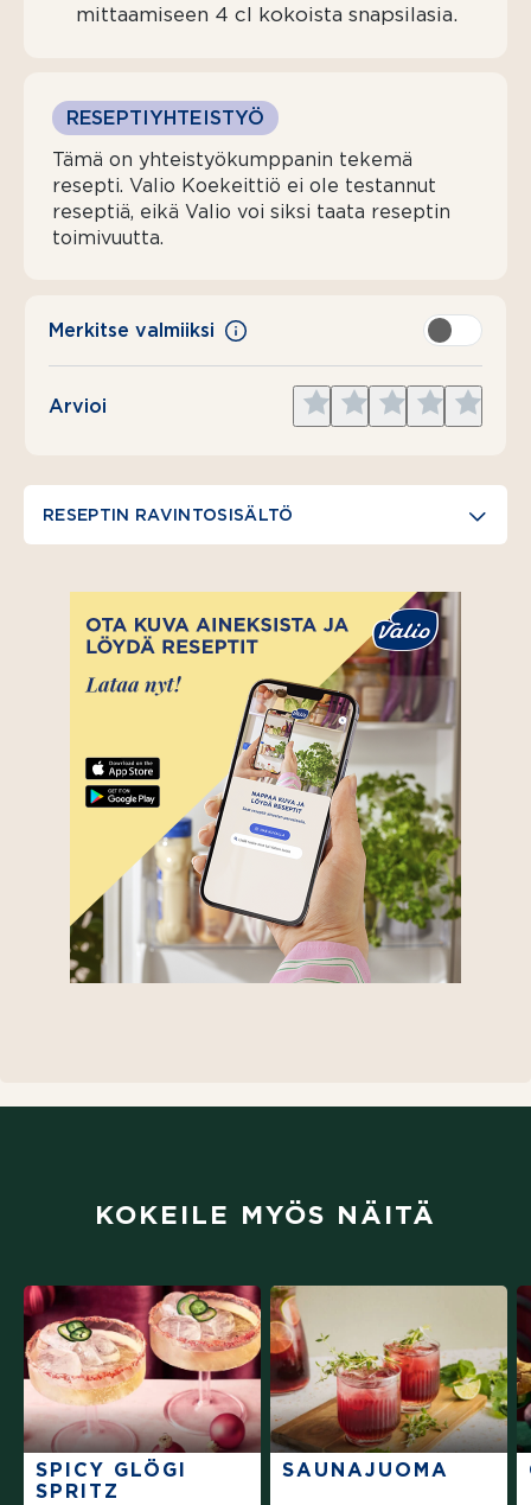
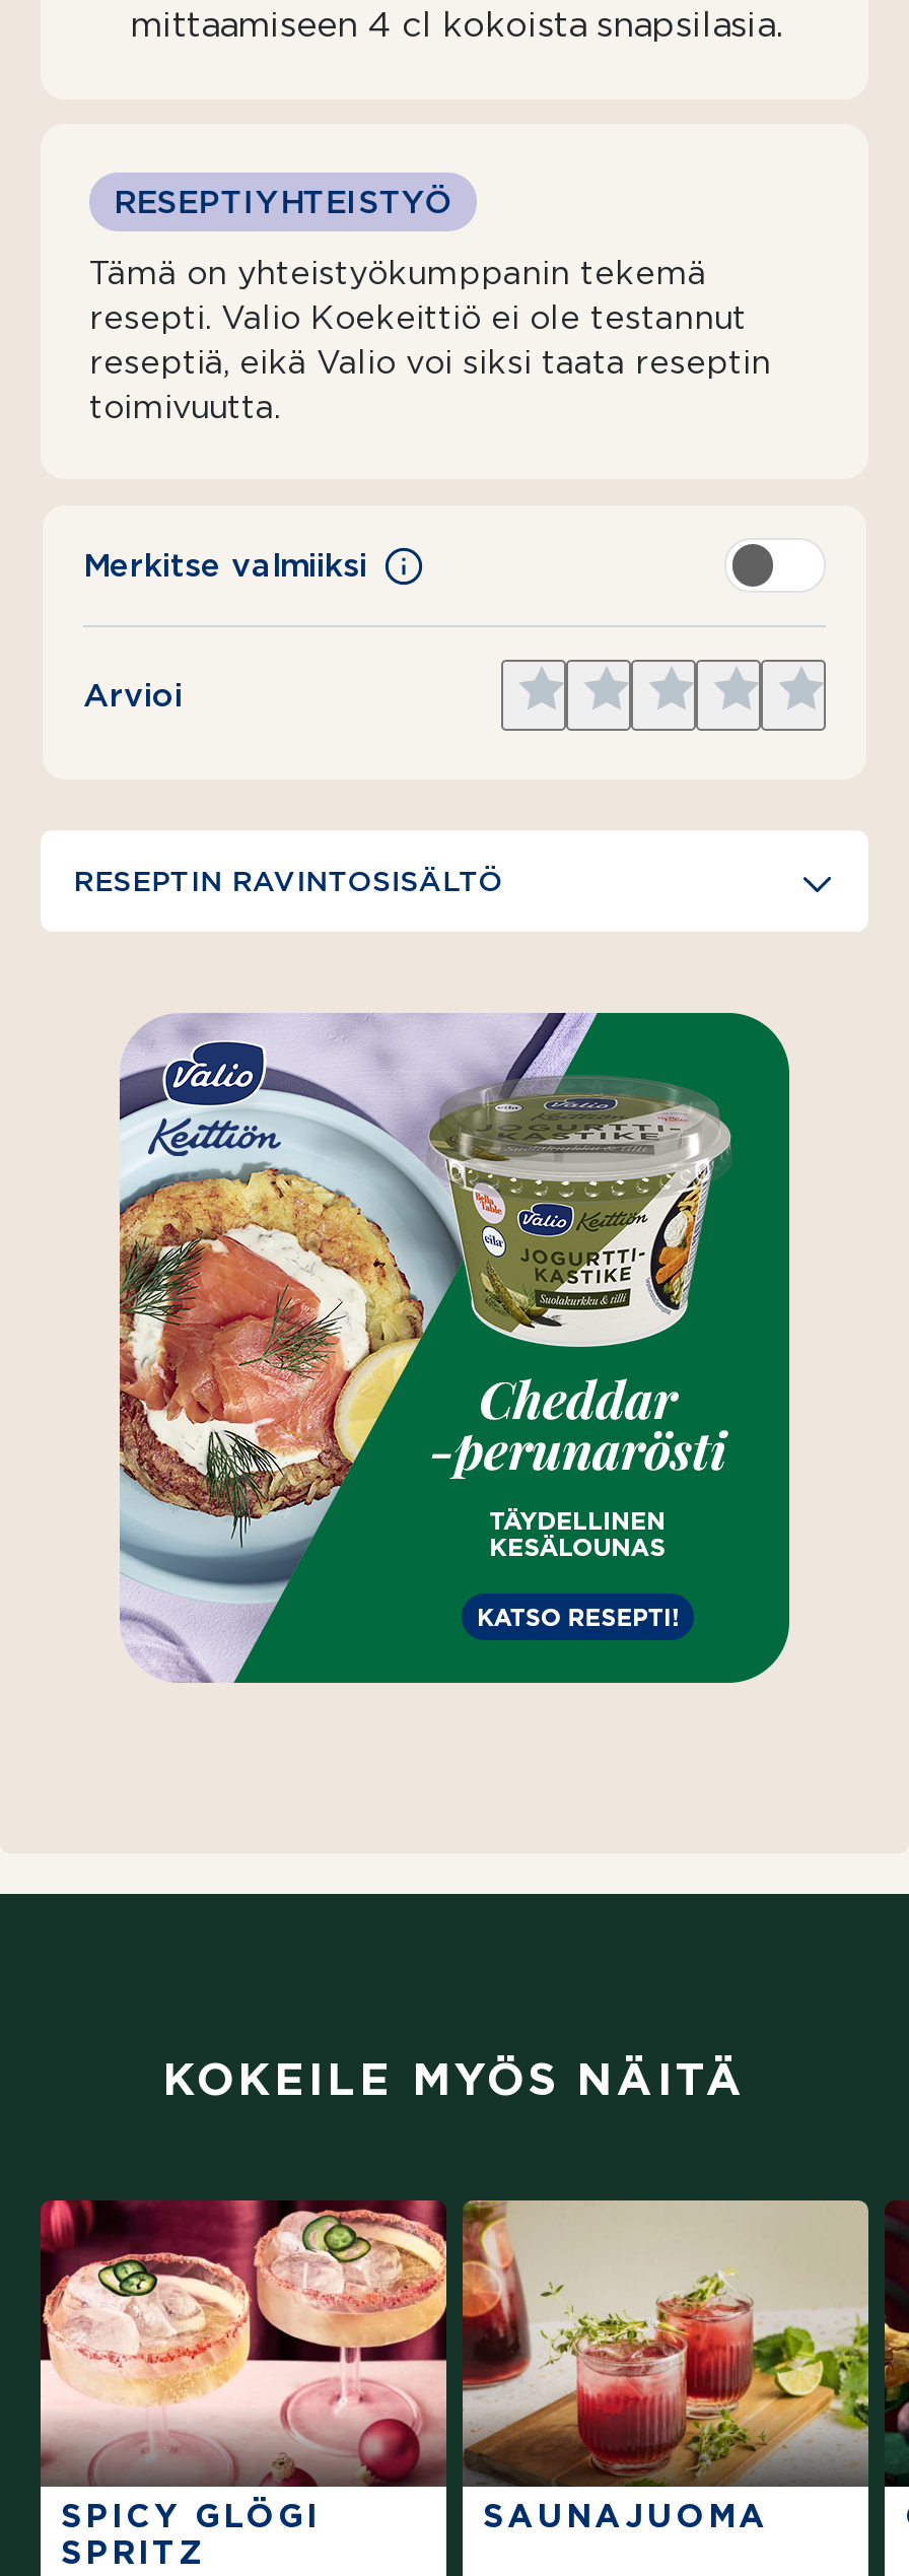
- [image]
+ [image]
